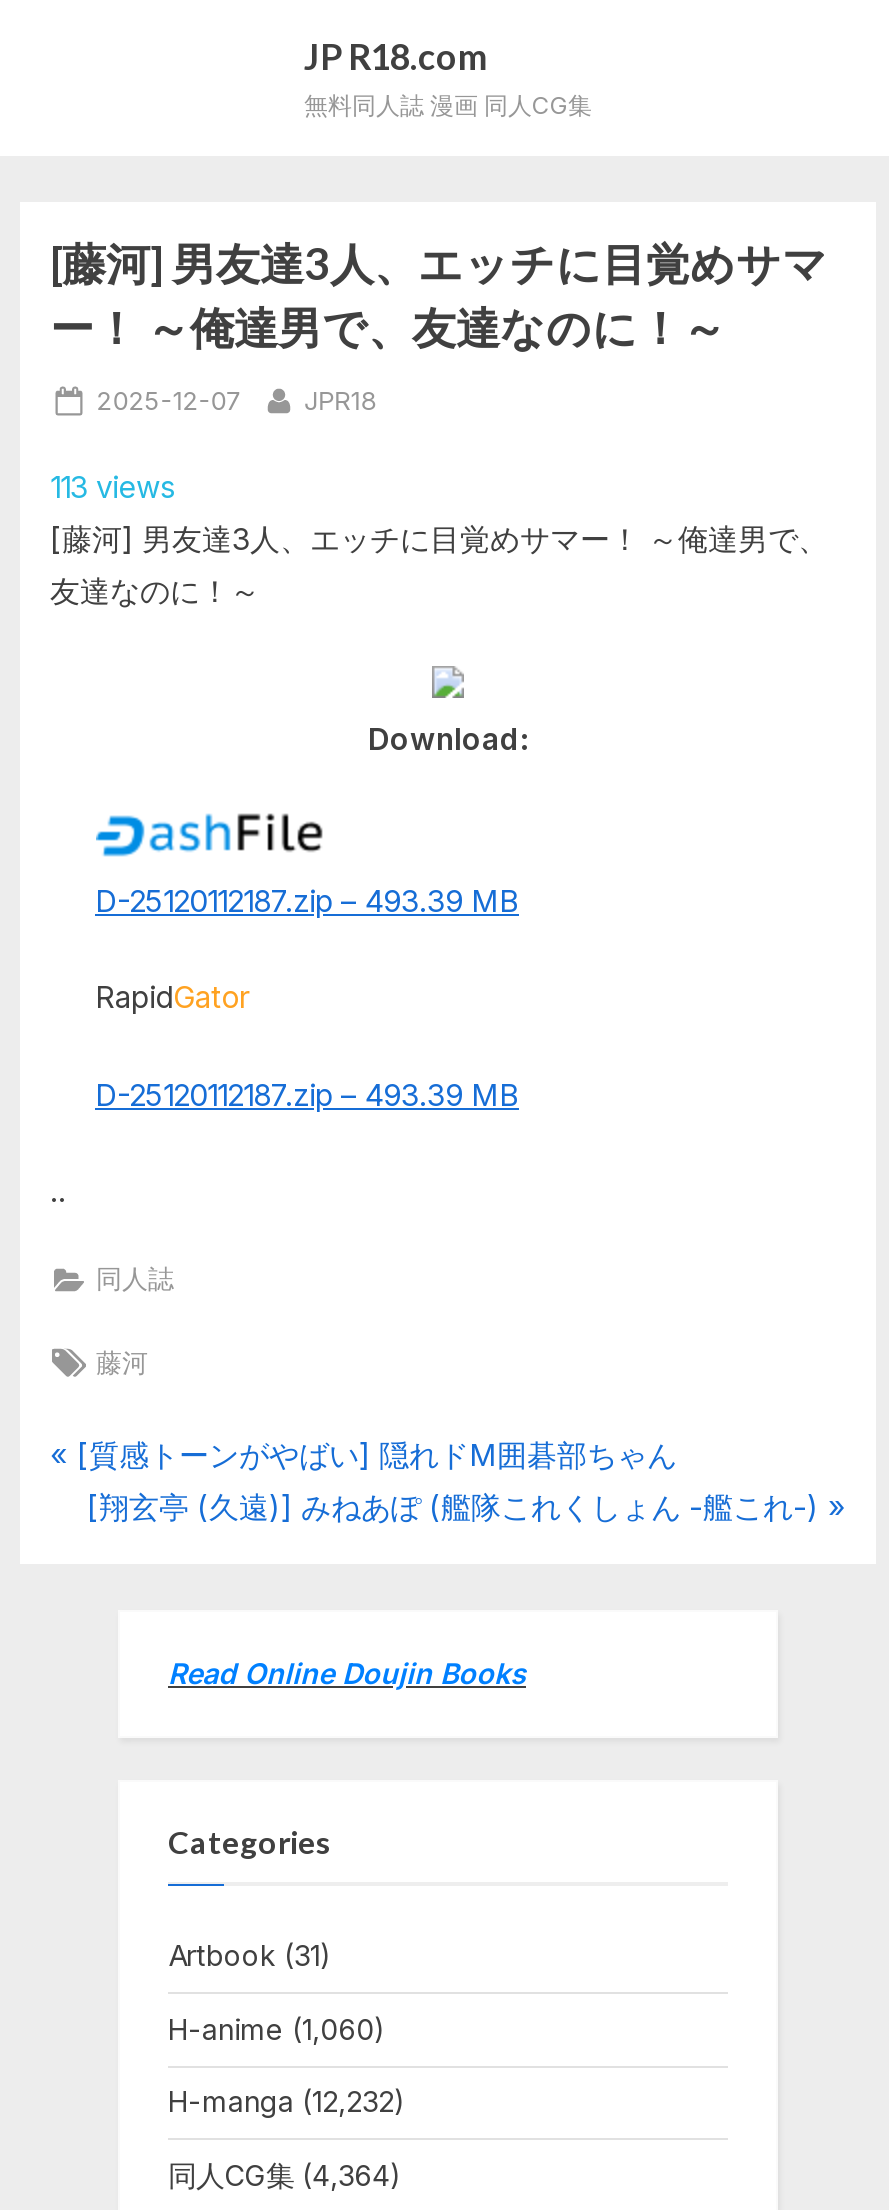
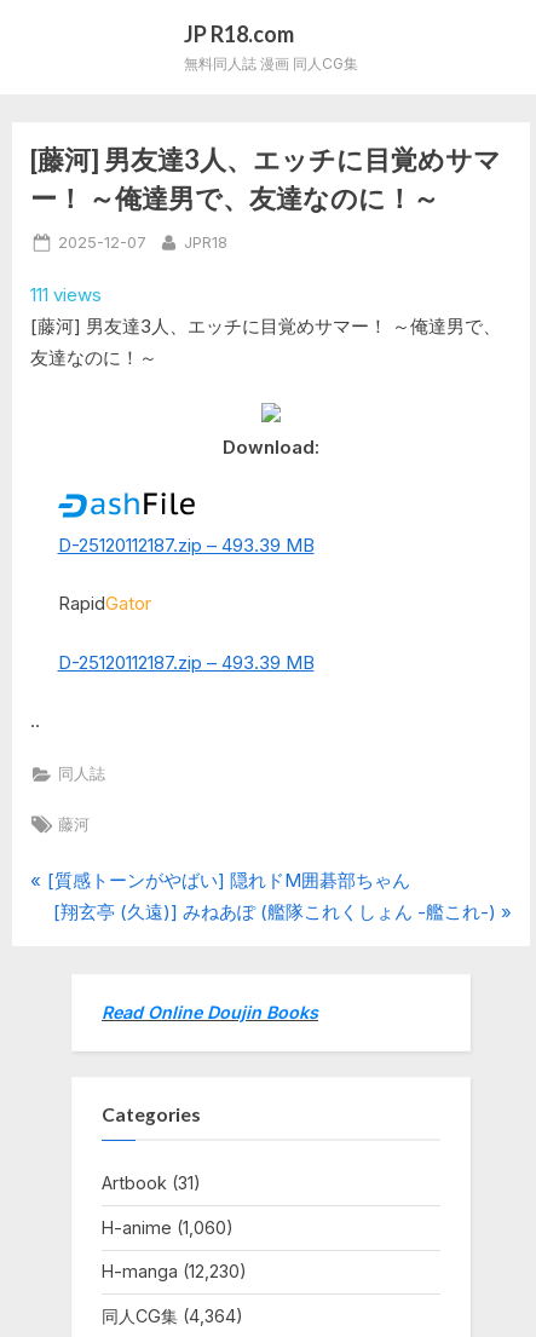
- 113 views
+ 111 views

- H-manga (12,232)
+ H-manga (12,230)
